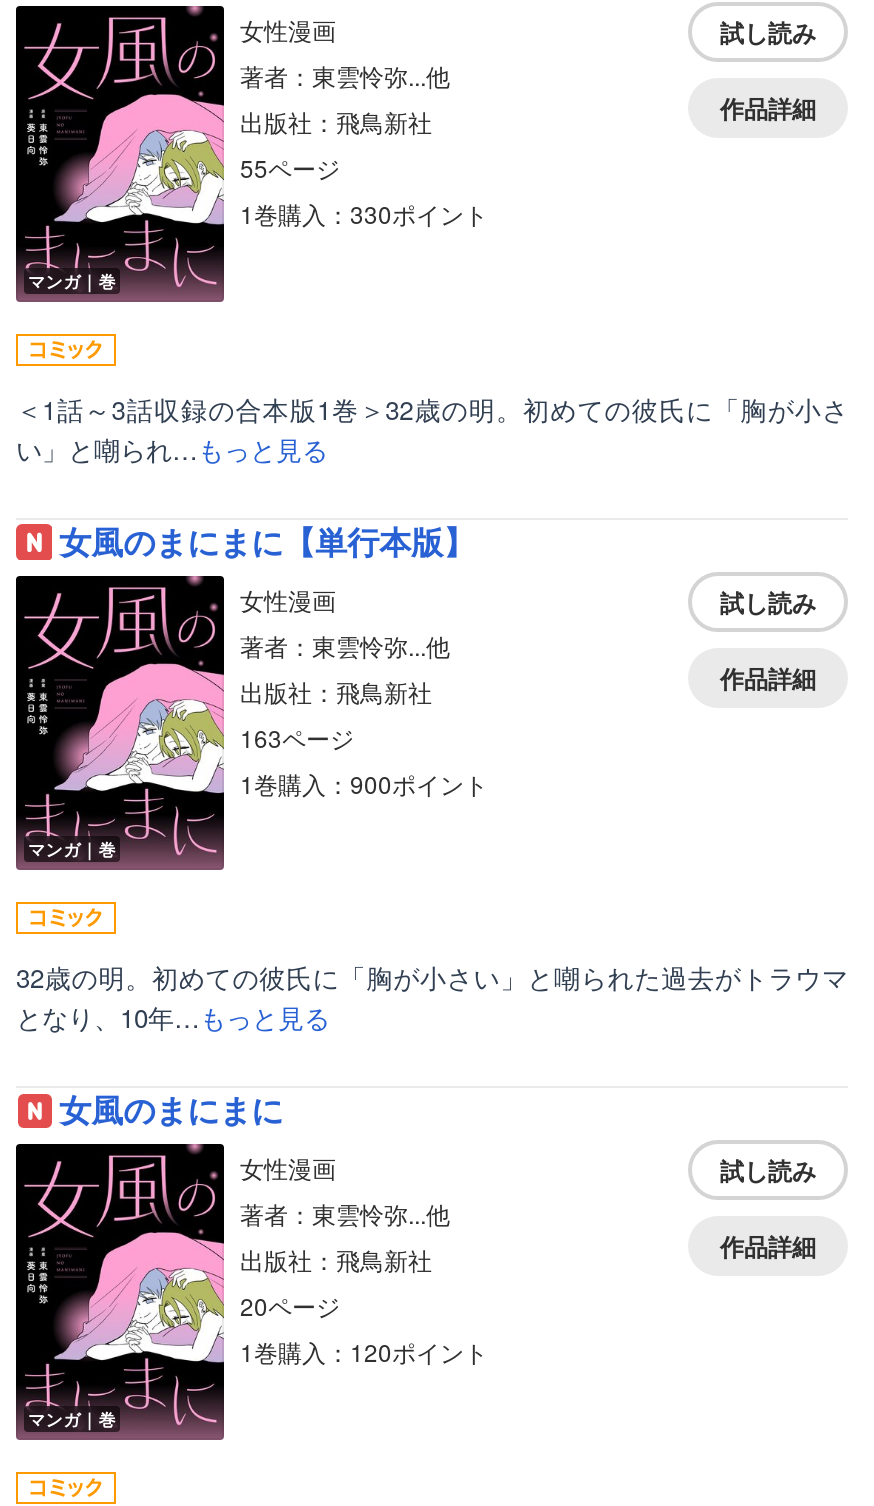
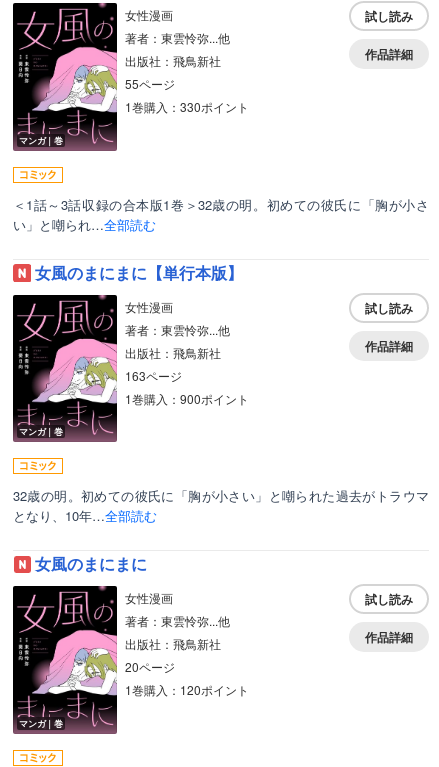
- い」と嘲られ…もっと見る
+ い」と嘲られ…全部読む

- となり、10年…もっと見る
+ となり、10年…全部読む
